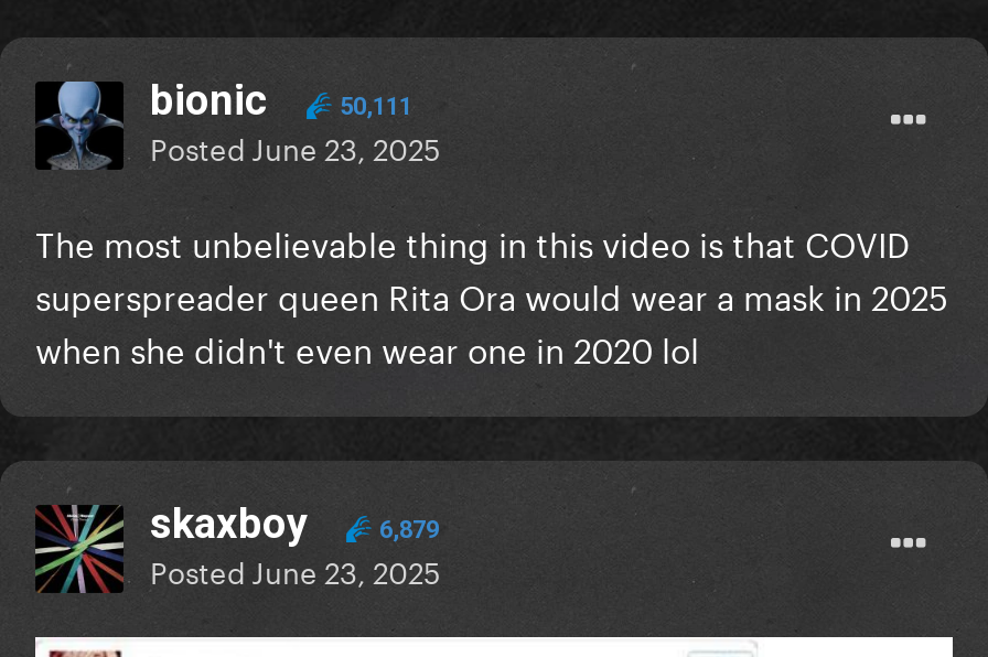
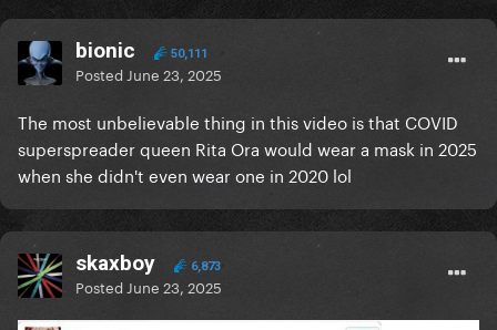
- 6,879
+ 6,873
